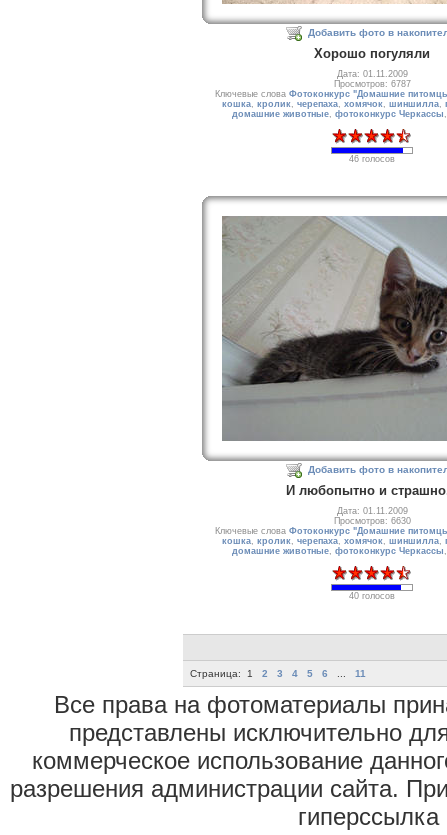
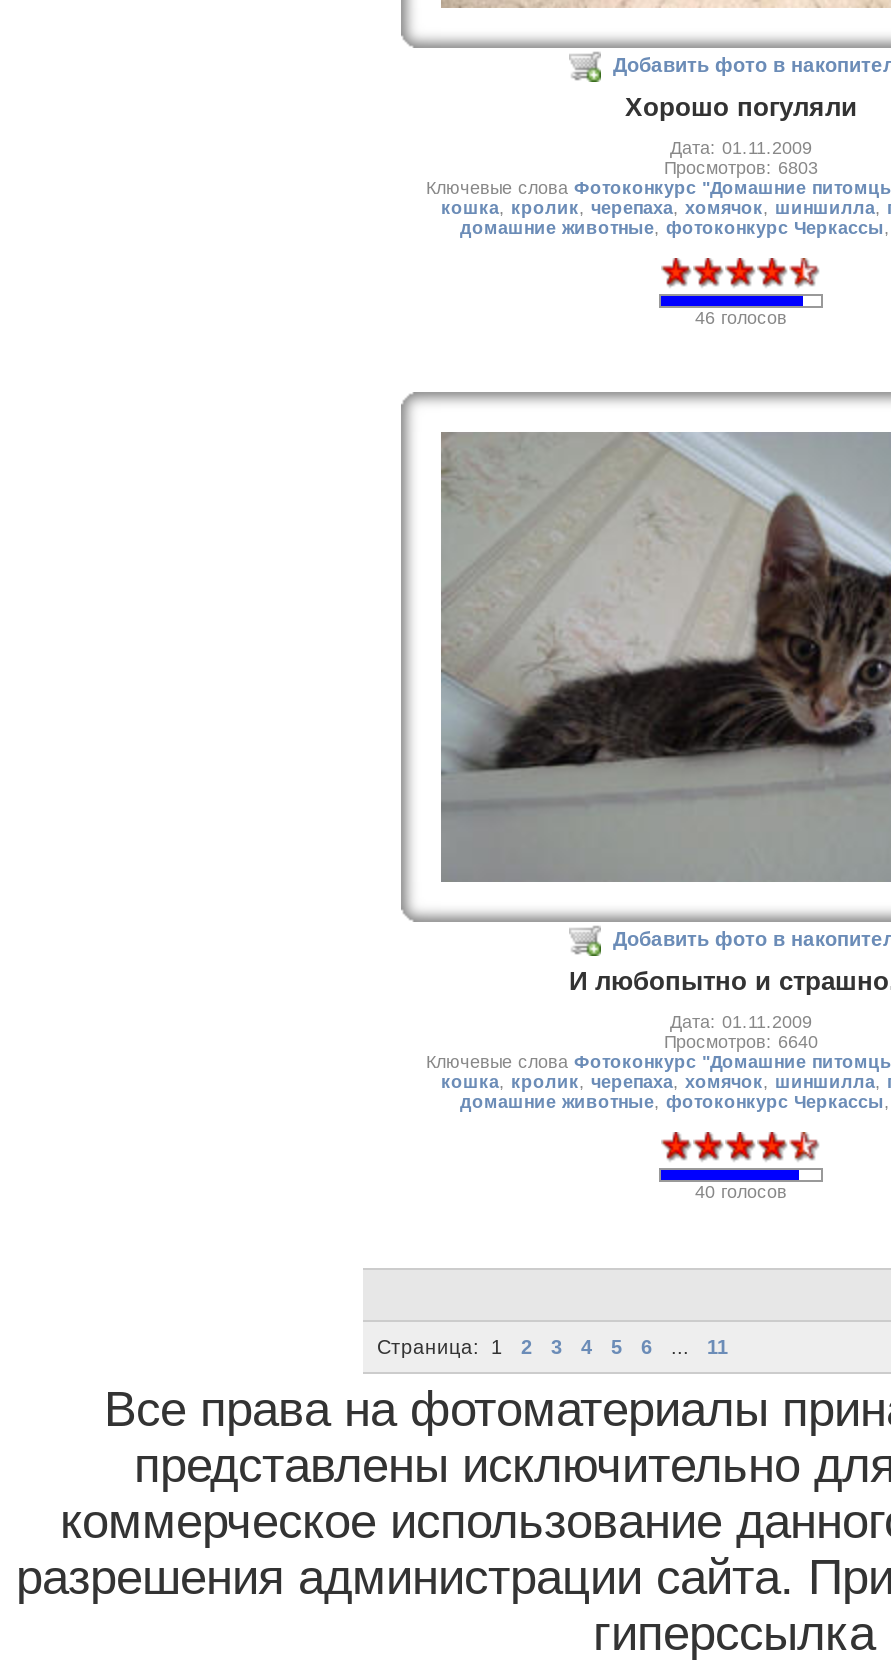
- Просмотров: 6787
+ Просмотров: 6803

- Просмотров: 6630
+ Просмотров: 6640
